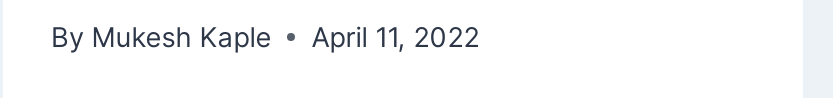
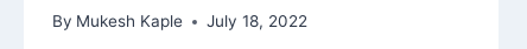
- By Mukesh Kaple April 11, 2022
+ By Mukesh Kaple July 18, 2022
